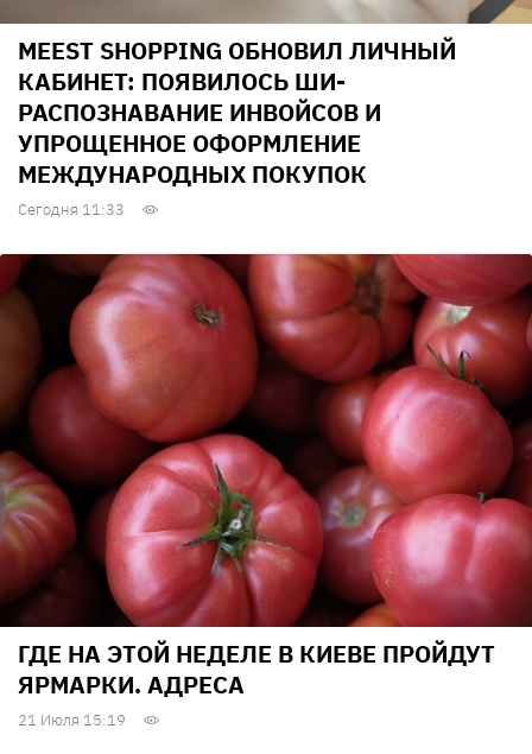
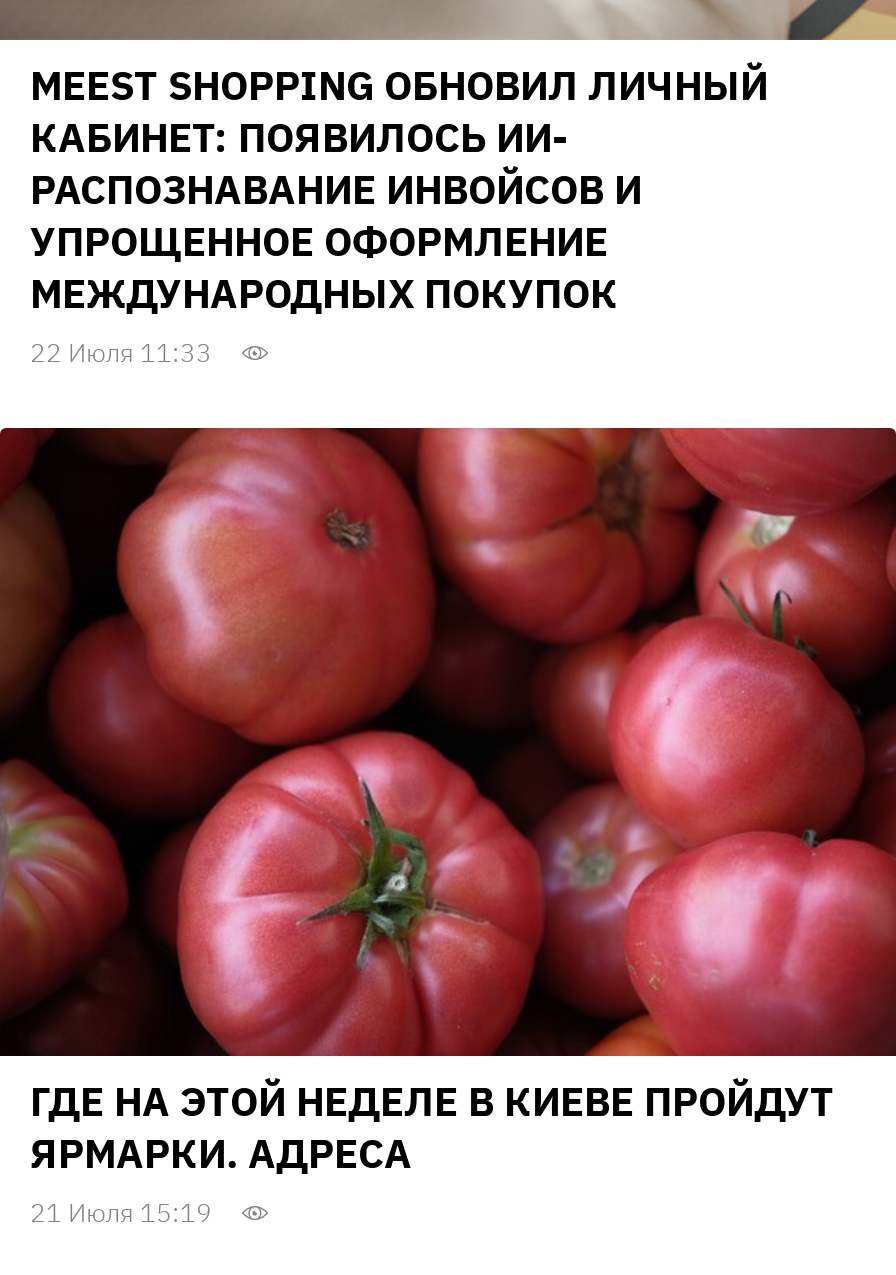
- КАБИНЕТ: ПОЯВИЛОСЬ ШИ-
+ КАБИНЕТ: ПОЯВИЛОСЬ ИИ-

- Сегодня 11:33
+ 22 Июля 11:33
